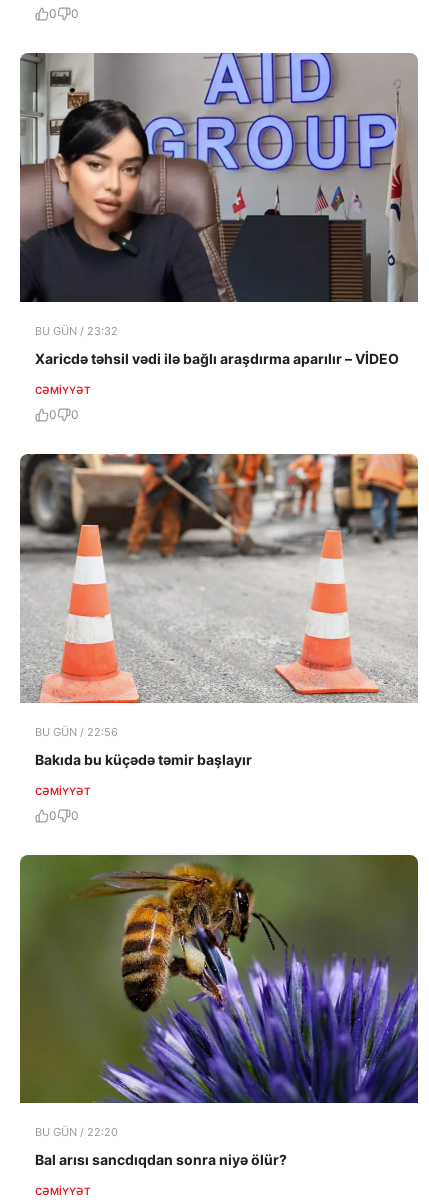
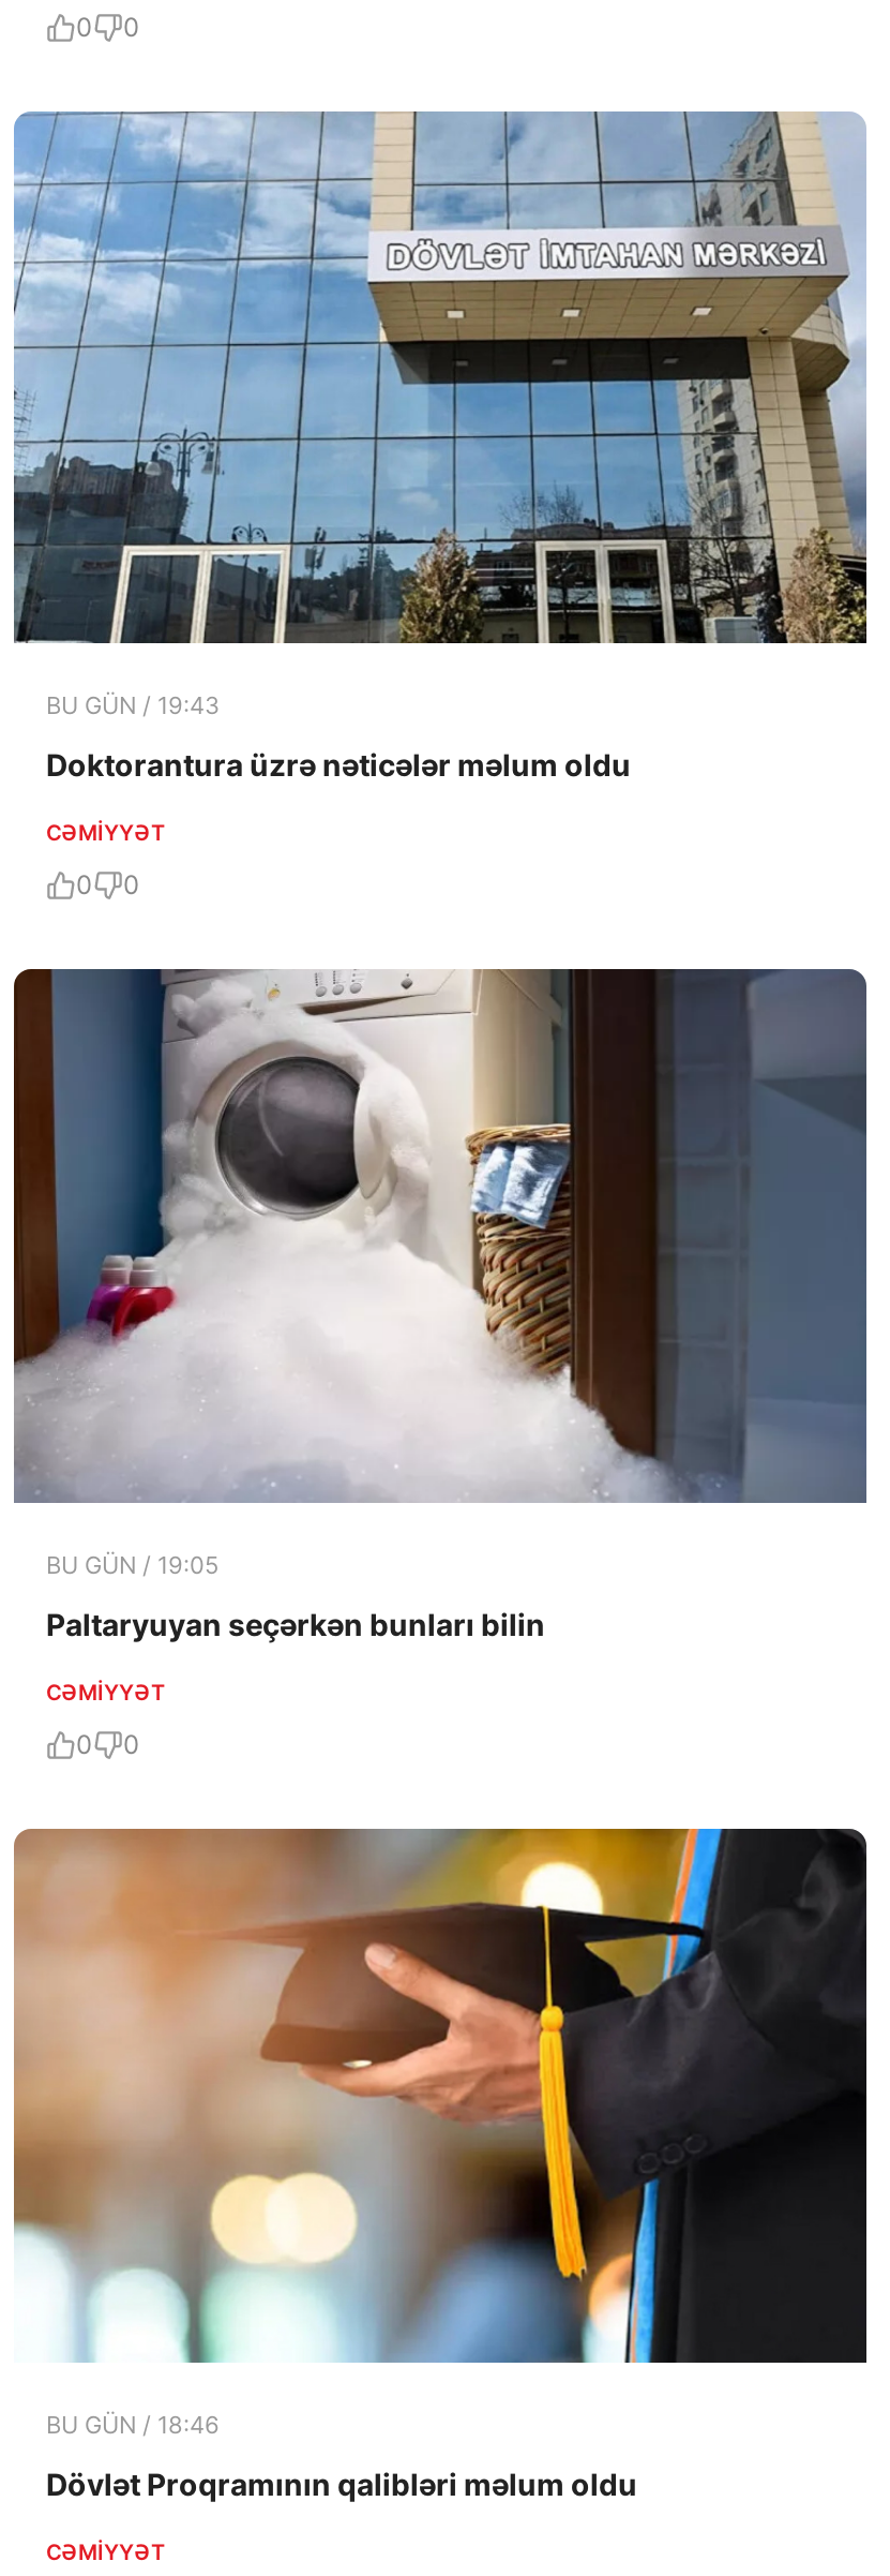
- [image]
- BU GÜN / 23:32
+ [image]
+ BU GÜN / 19:43

- Xaricdə təhsil vədi ilə bağlı araşdırma aparılır – VİDEO
+ Doktorantura üzrə nəticələr məlum oldu

- [image]
- BU GÜN / 22:56
+ [image]
+ BU GÜN / 19:05

- Bakıda bu küçədə təmir başlayır
+ Paltaryuyan seçərkən bunları bilin

- [image]
- BU GÜN / 22:20
+ [image]
+ BU GÜN / 18:46

- Bal arısı sancdıqdan sonra niyə ölür?
+ Dövlət Proqramının qalibləri məlum oldu
